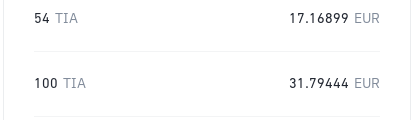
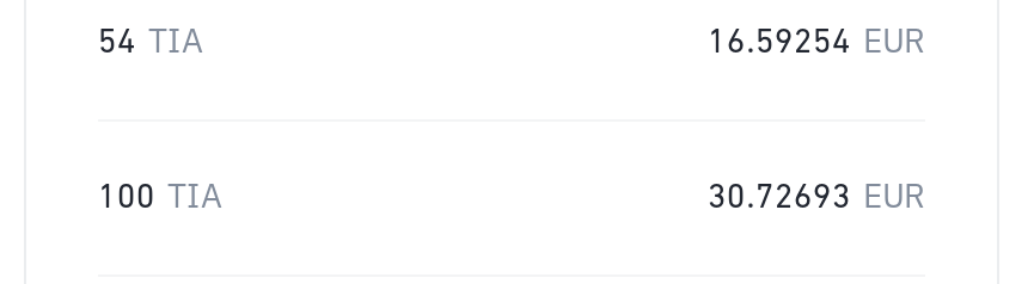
- 17.16899 EUR
+ 16.59254 EUR

- 31.79444 EUR
+ 30.72693 EUR
